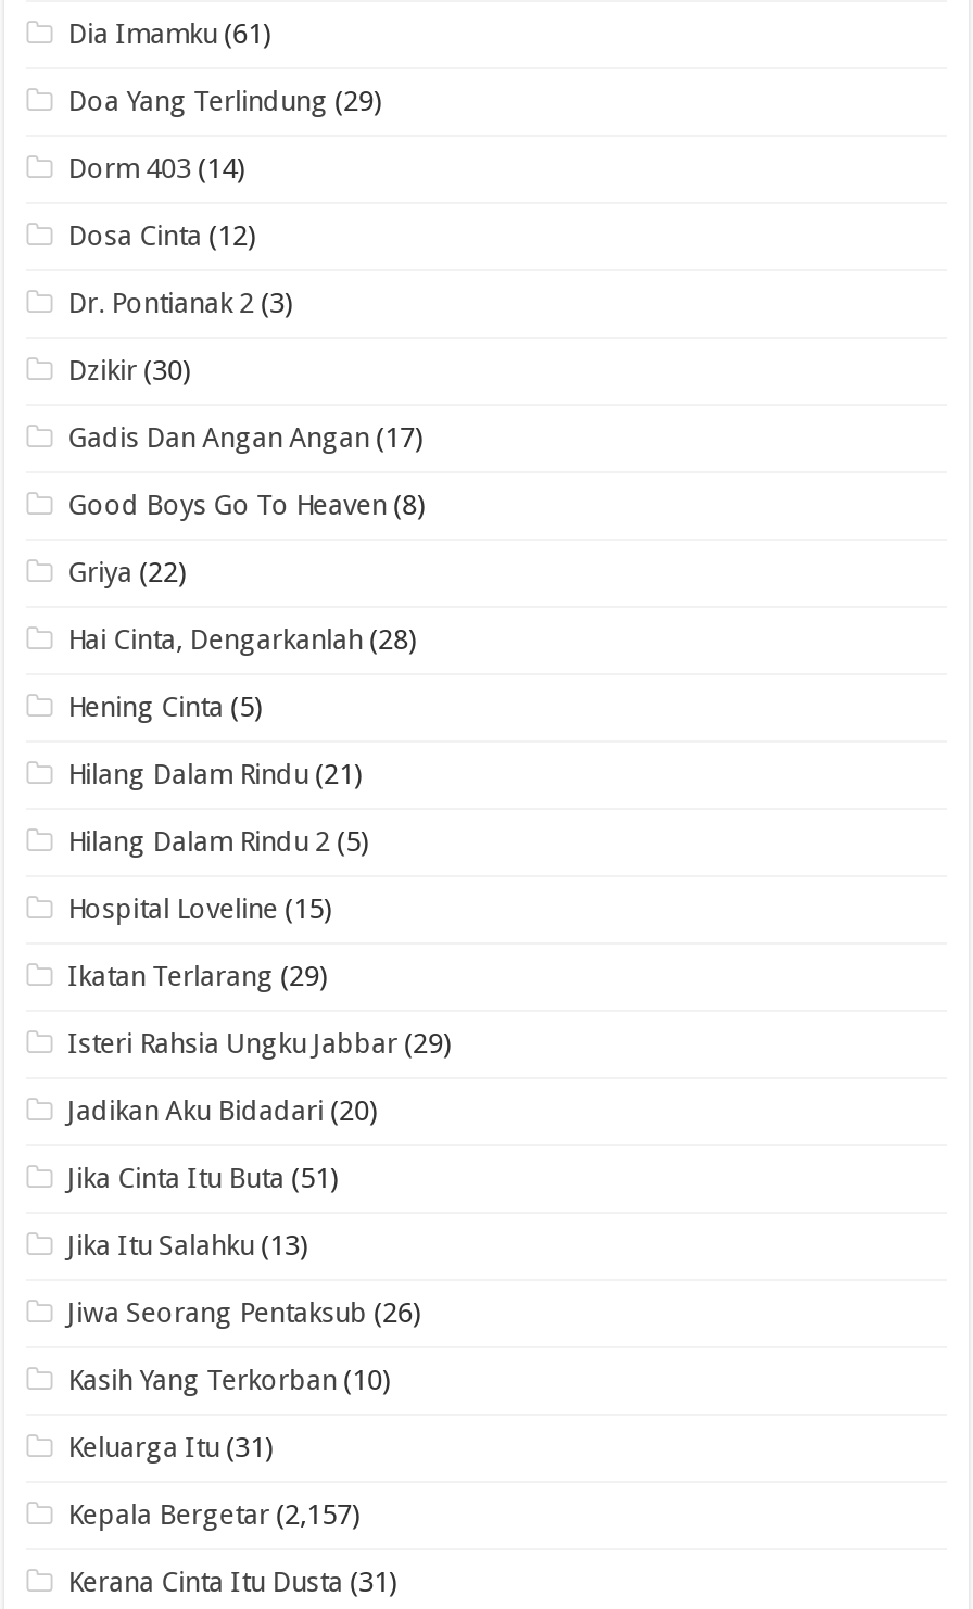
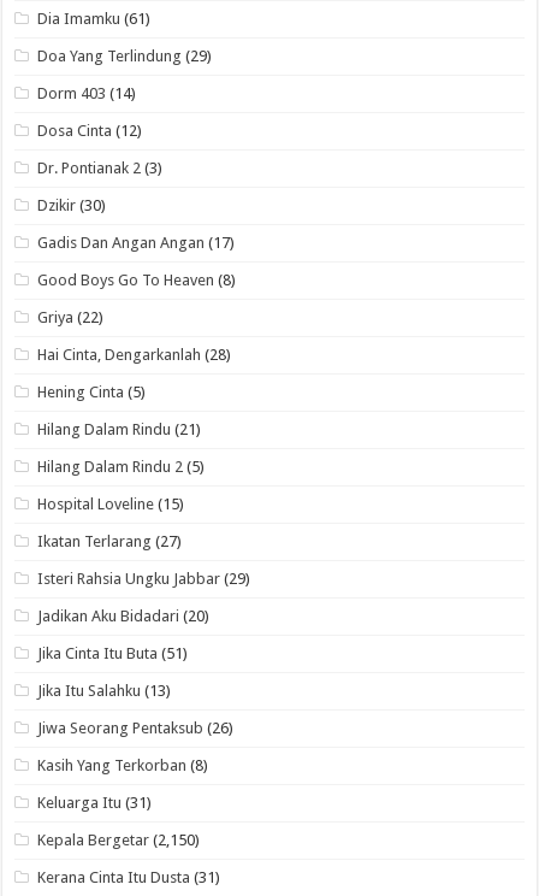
- Ikatan Terlarang (29)
+ Ikatan Terlarang (27)

- Kasih Yang Terkorban (10)
+ Kasih Yang Terkorban (8)

- Kepala Bergetar (2,157)
+ Kepala Bergetar (2,150)
